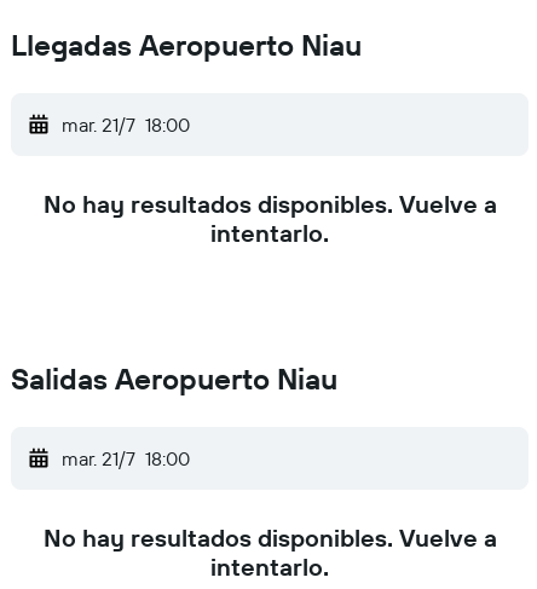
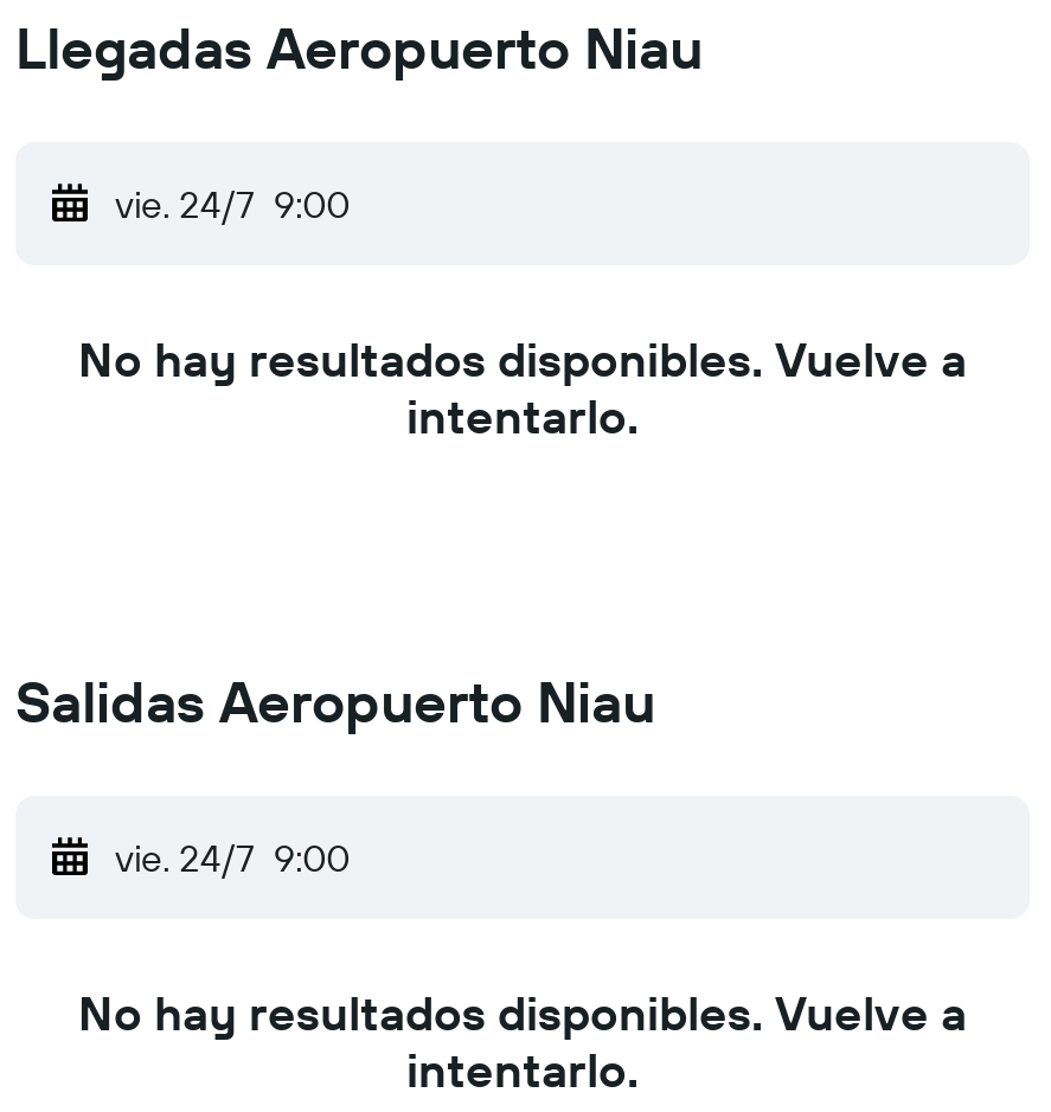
- mar. 21/7 18:00
+ vie. 24/7 9:00

- mar. 21/7 18:00
+ vie. 24/7 9:00
